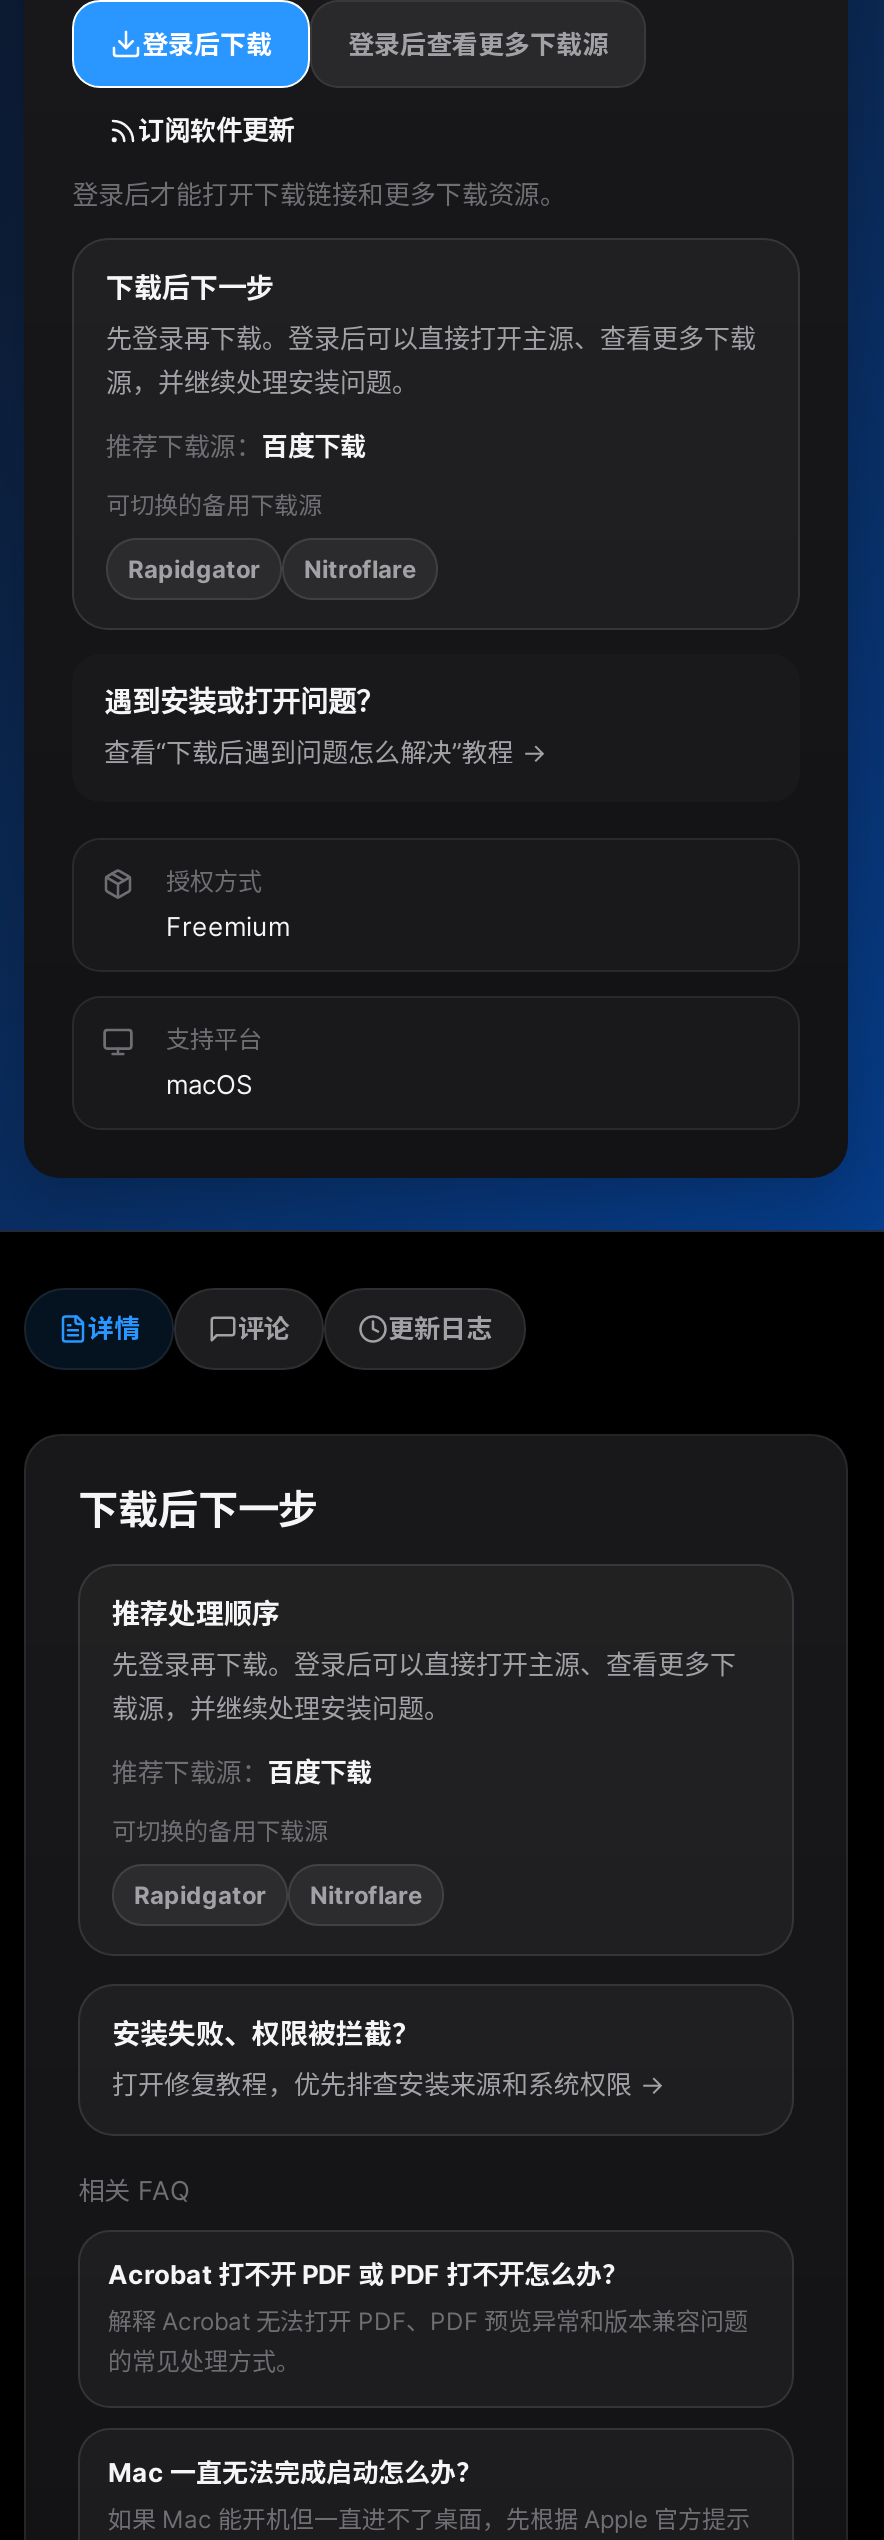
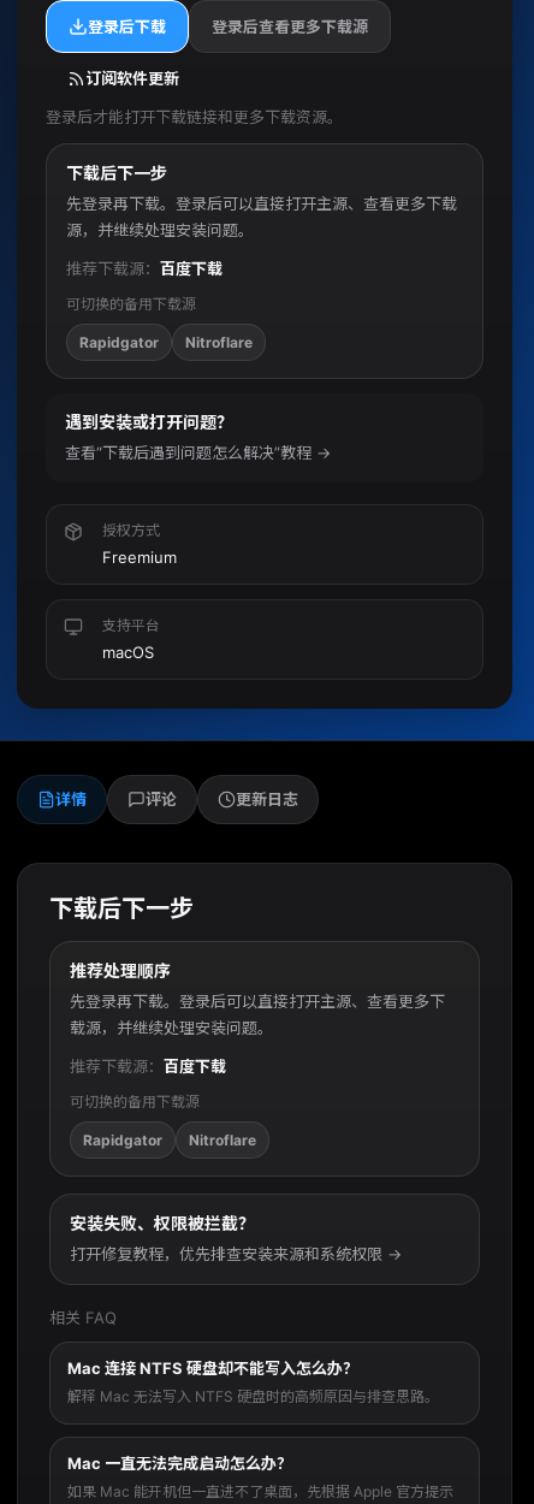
- Acrobat 打不开 PDF 或 PDF 打不开怎么办？
+ Mac 连接 NTFS 硬盘却不能写入怎么办？

- 解释 Acrobat 无法打开 PDF、PDF 预览异常和版本兼容问题
- 的常见处理方式。
+ 解释 Mac 无法写入 NTFS 硬盘时的高频原因与排查思路。
